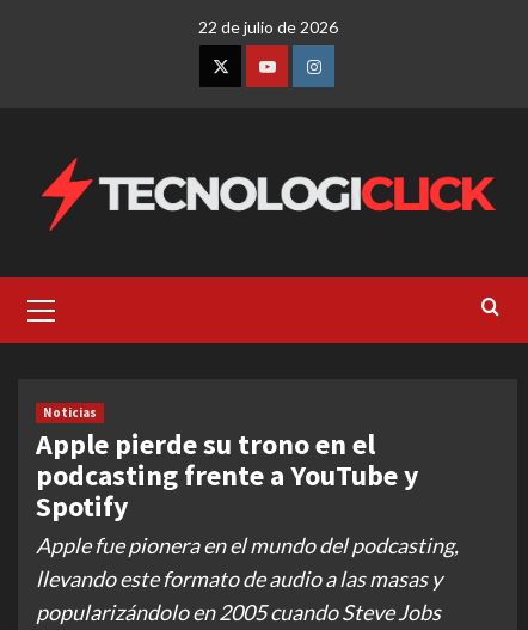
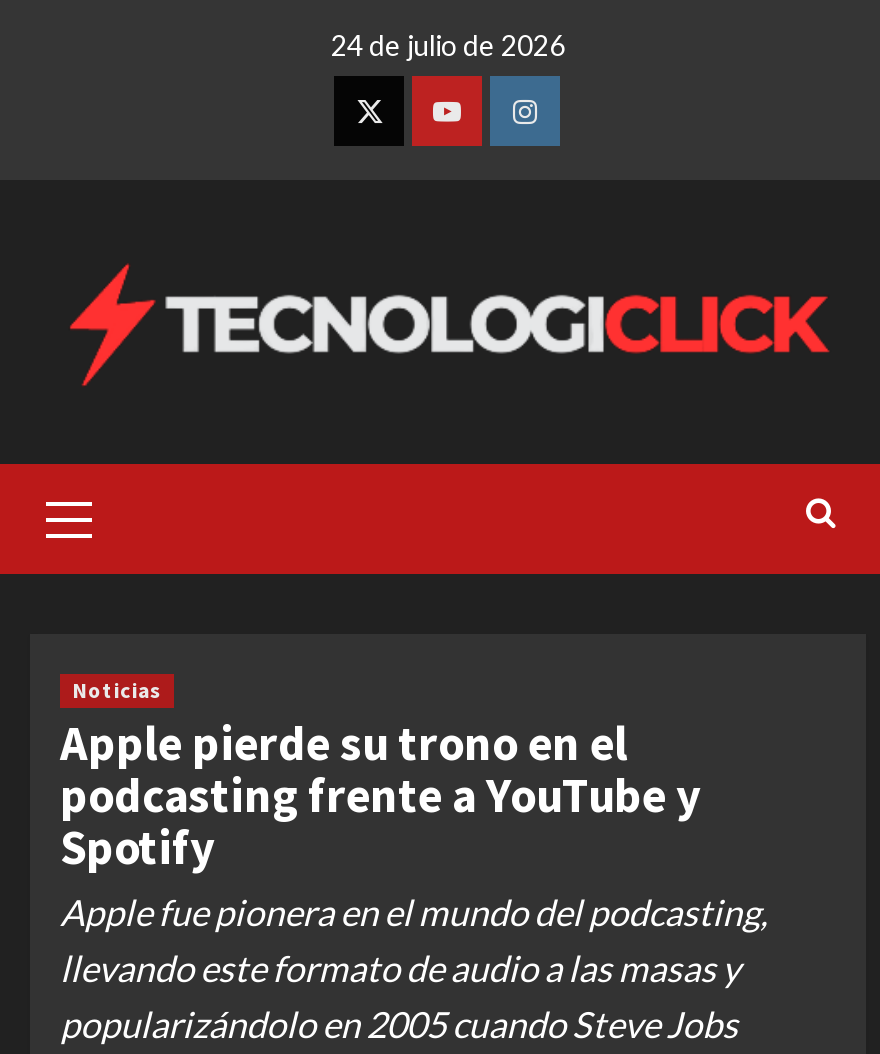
- 22 de julio de 2026
+ 24 de julio de 2026
